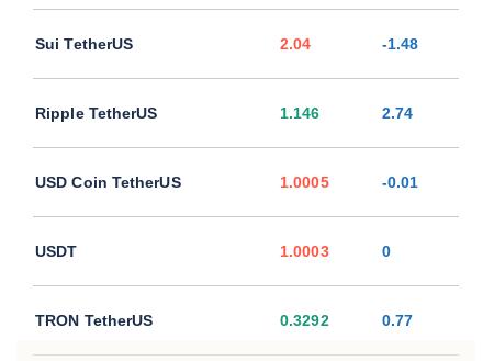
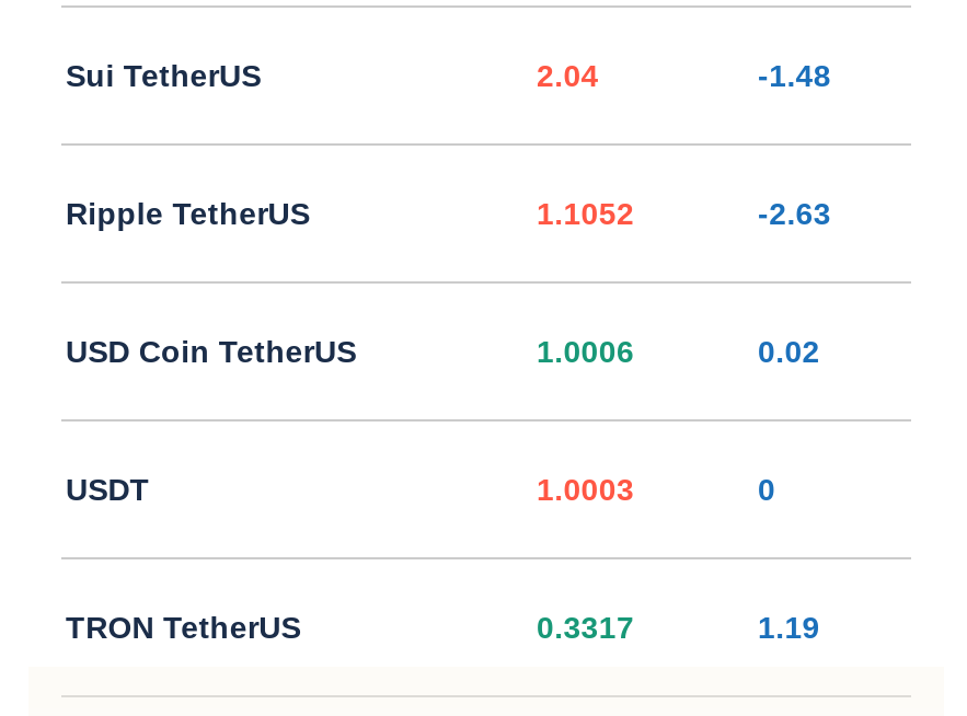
- 1.146
+ 1.1052

- 2.74
+ -2.63

- 1.0005
+ 1.0006

- -0.01
+ 0.02

- 0.3292
+ 0.3317

- 0.77
+ 1.19
